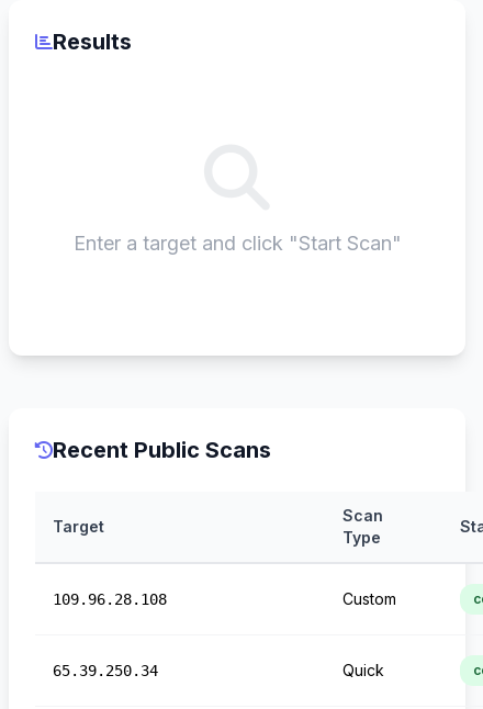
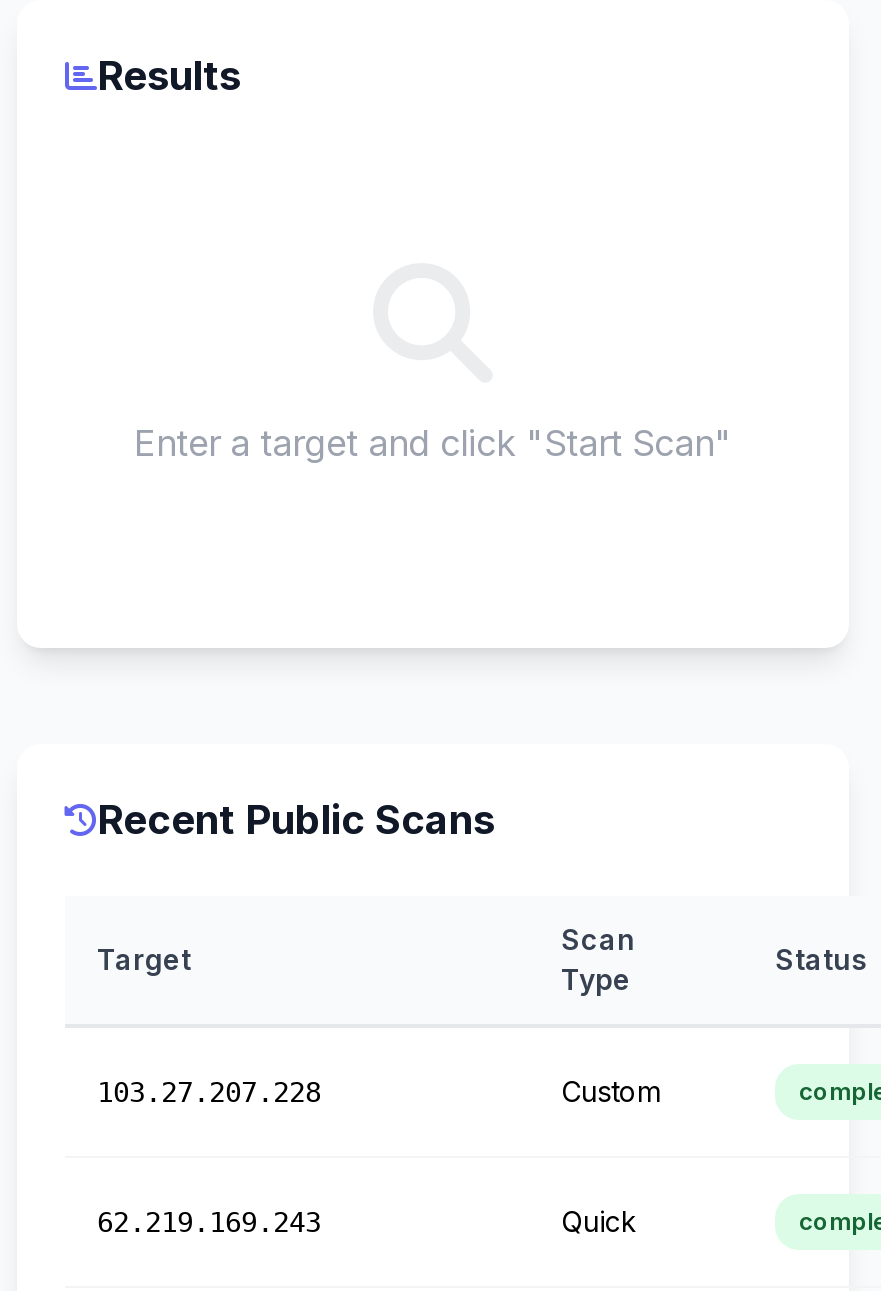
- 109.96.28.108
+ 103.27.207.228

- 65.39.250.34
+ 62.219.169.243
